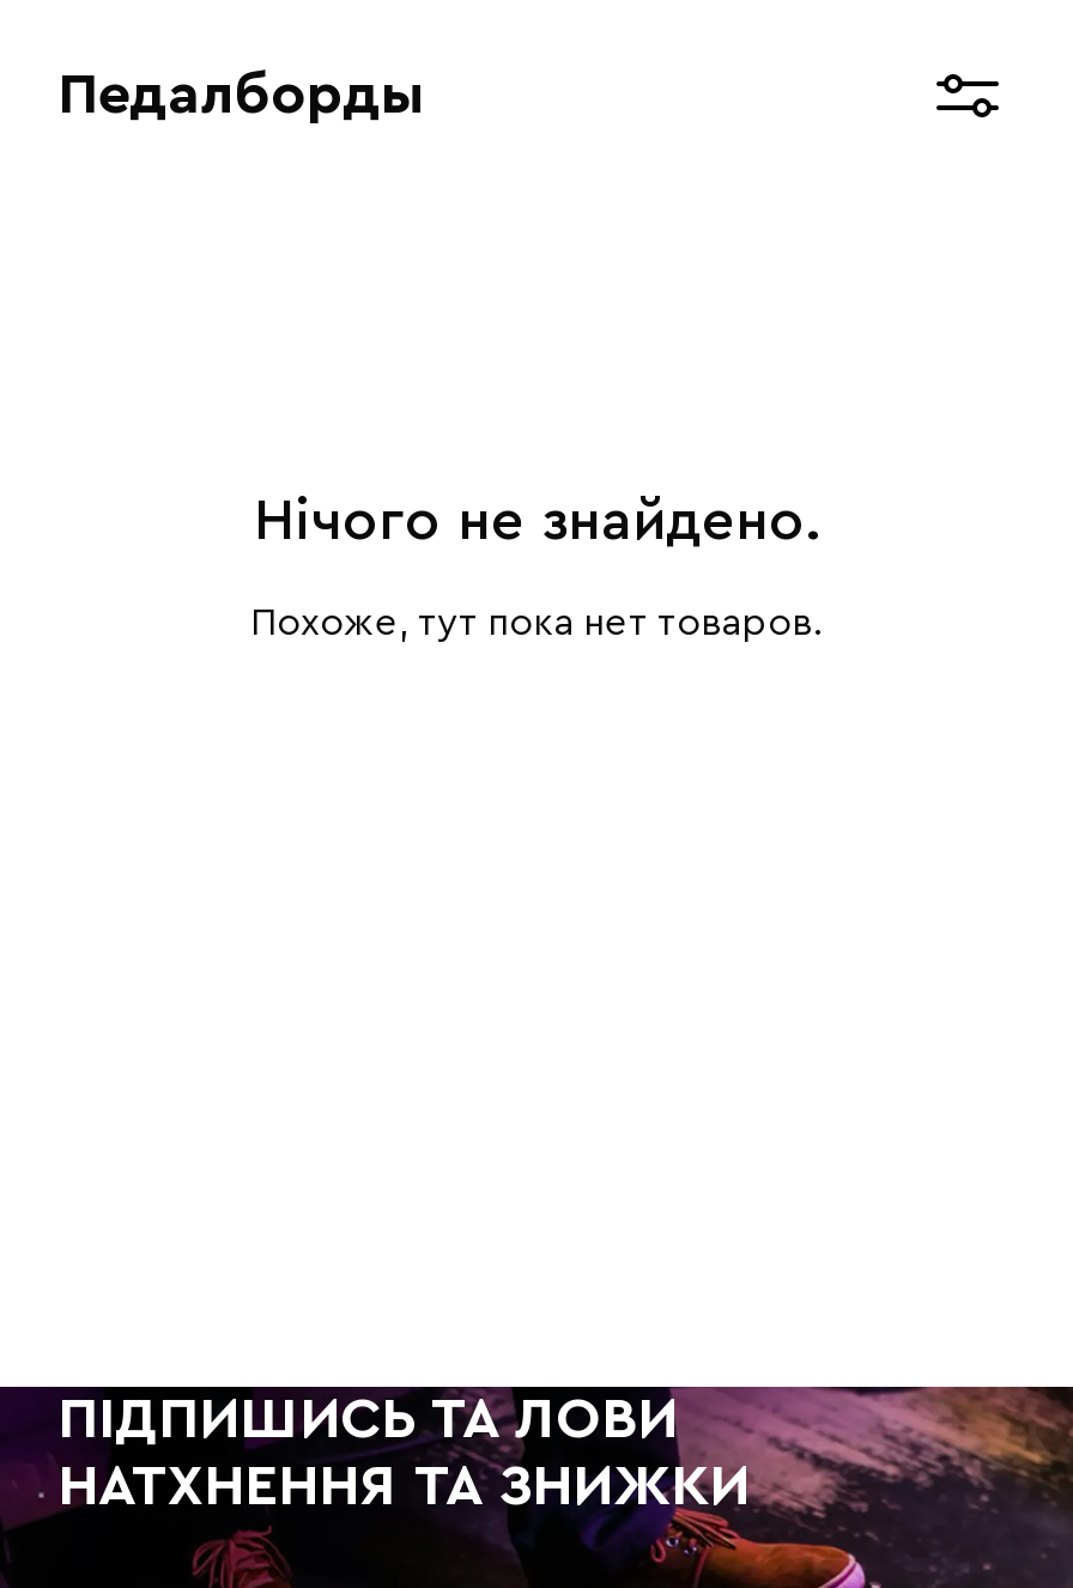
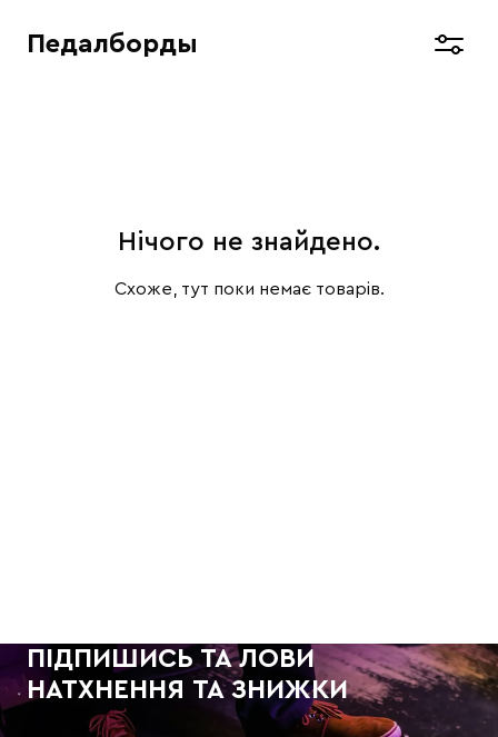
- Похоже, тут пока нет товаров.
+ Схоже, тут поки немає товарів.
